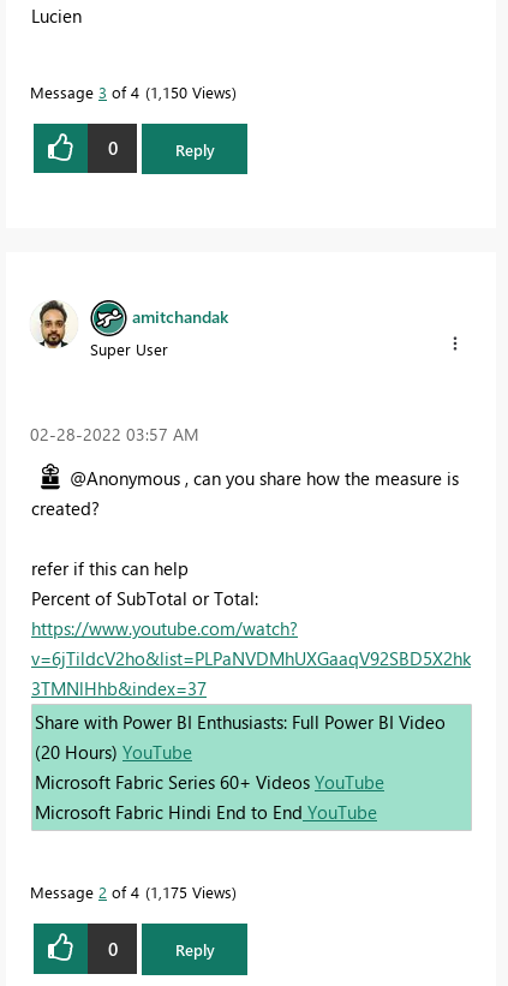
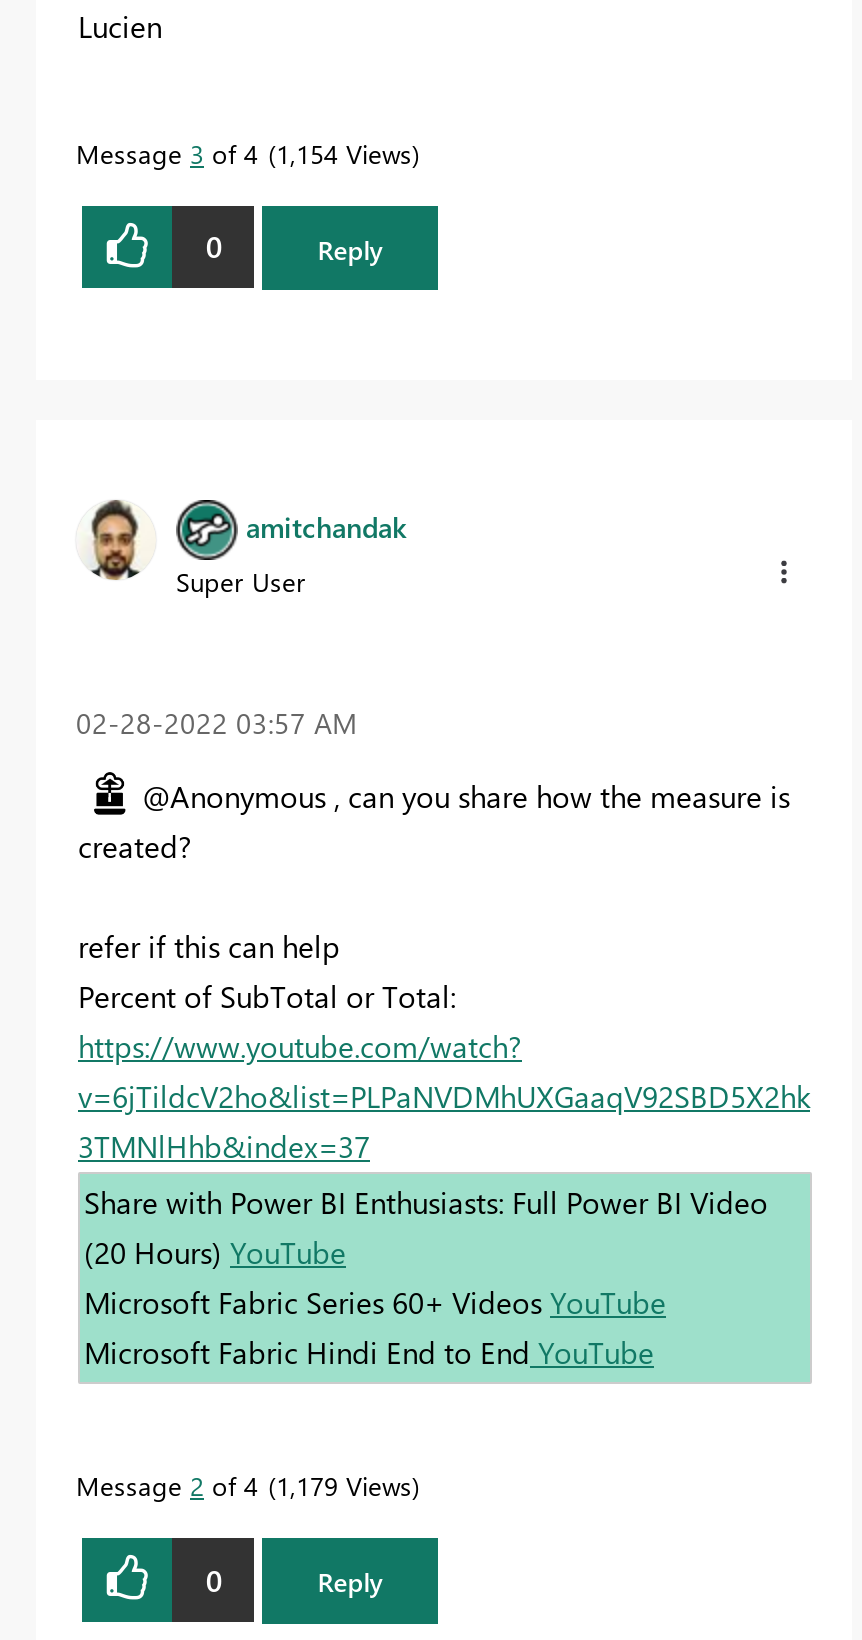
- Message 3 of 4 1,150 Views
+ Message 3 of 4 1,154 Views

- Message 2 of 4 1,175 Views
+ Message 2 of 4 1,179 Views
